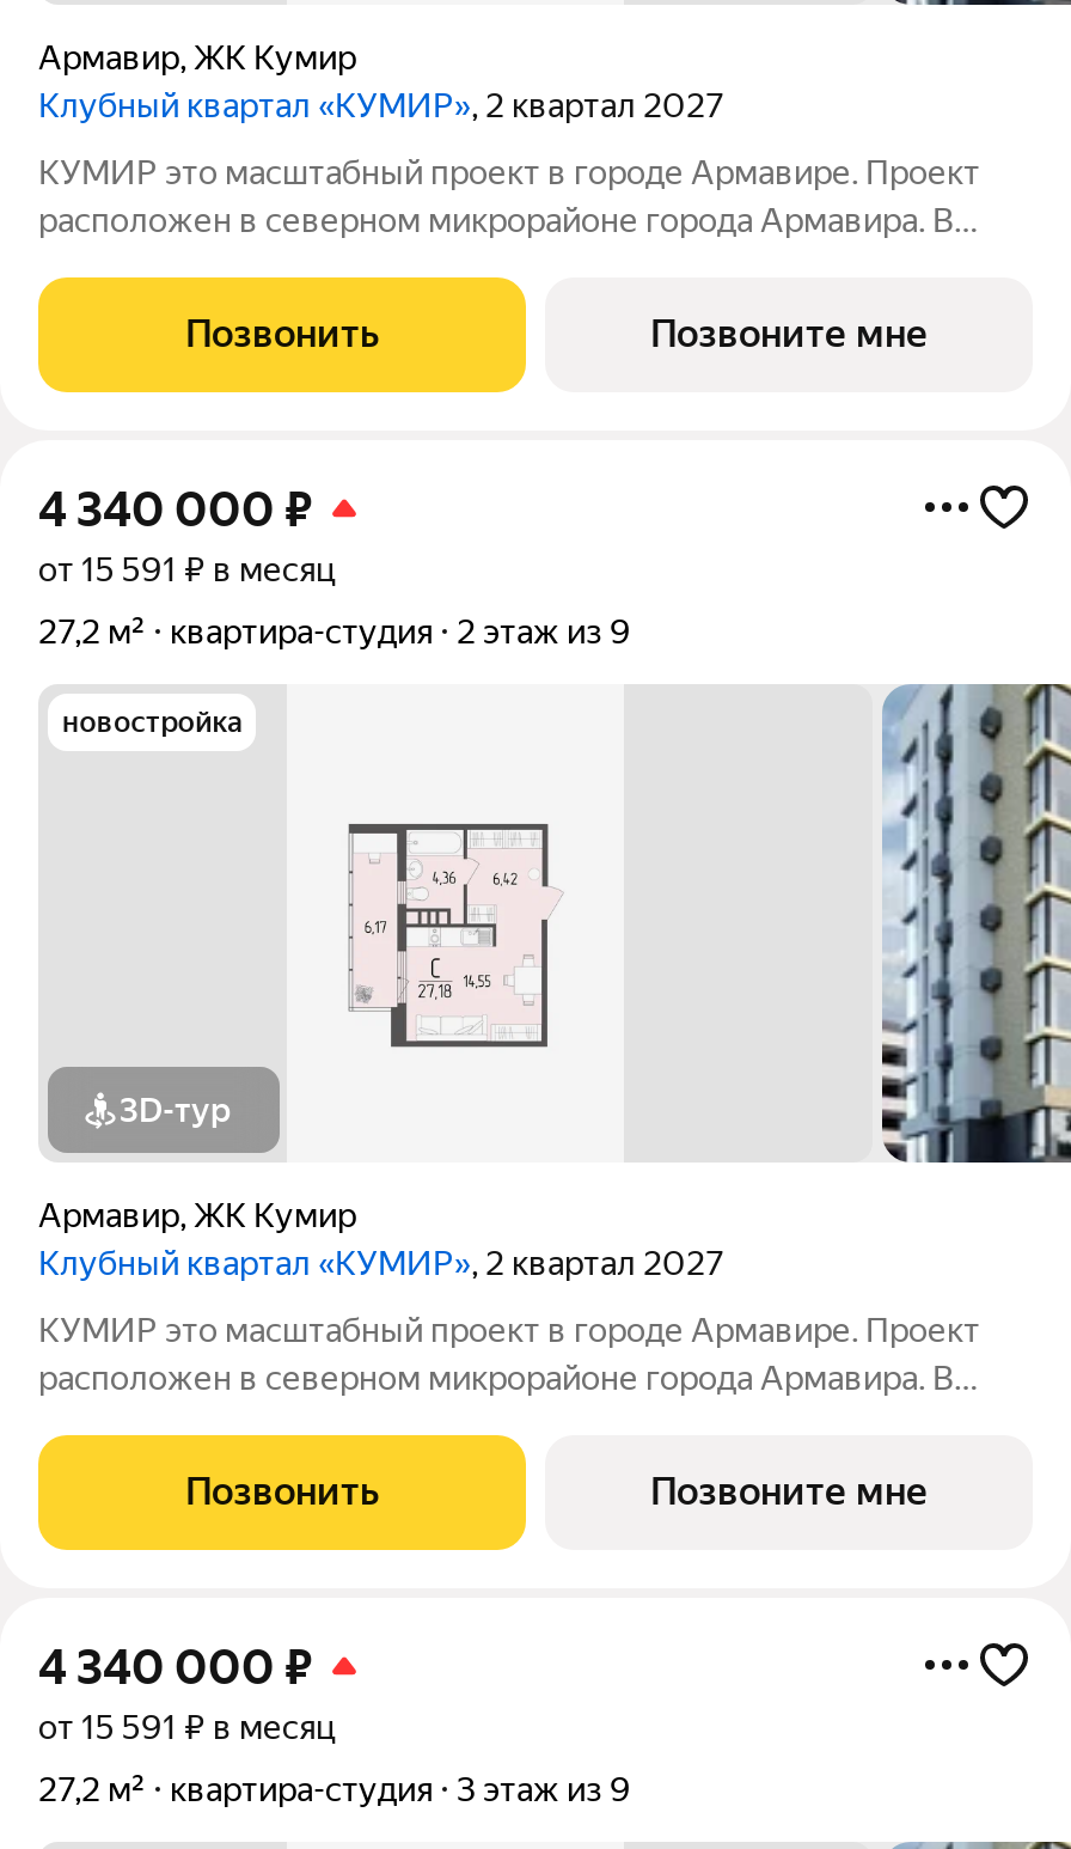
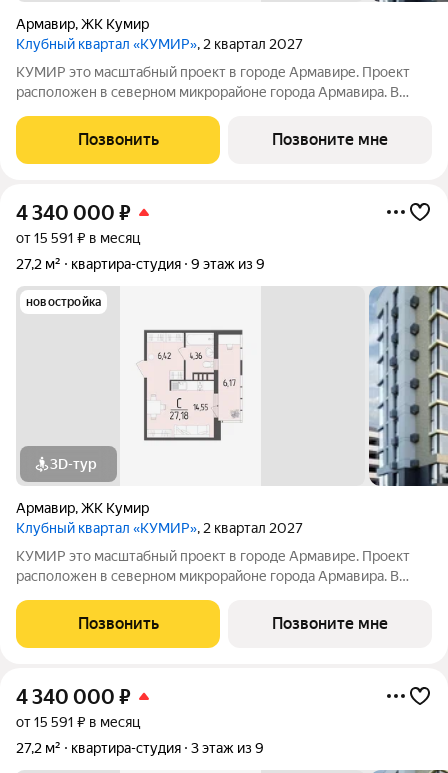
- 27,2 м² квартира-студия 2 этаж из 9
+ 27,2 м² квартира-студия 9 этаж из 9

- [image]
+ [image]
